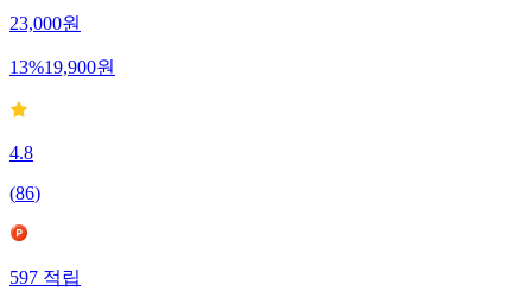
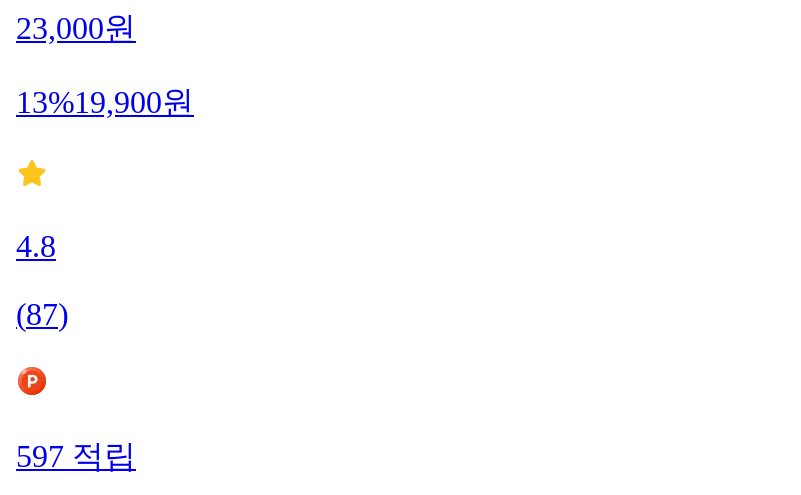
- (86)
+ (87)
